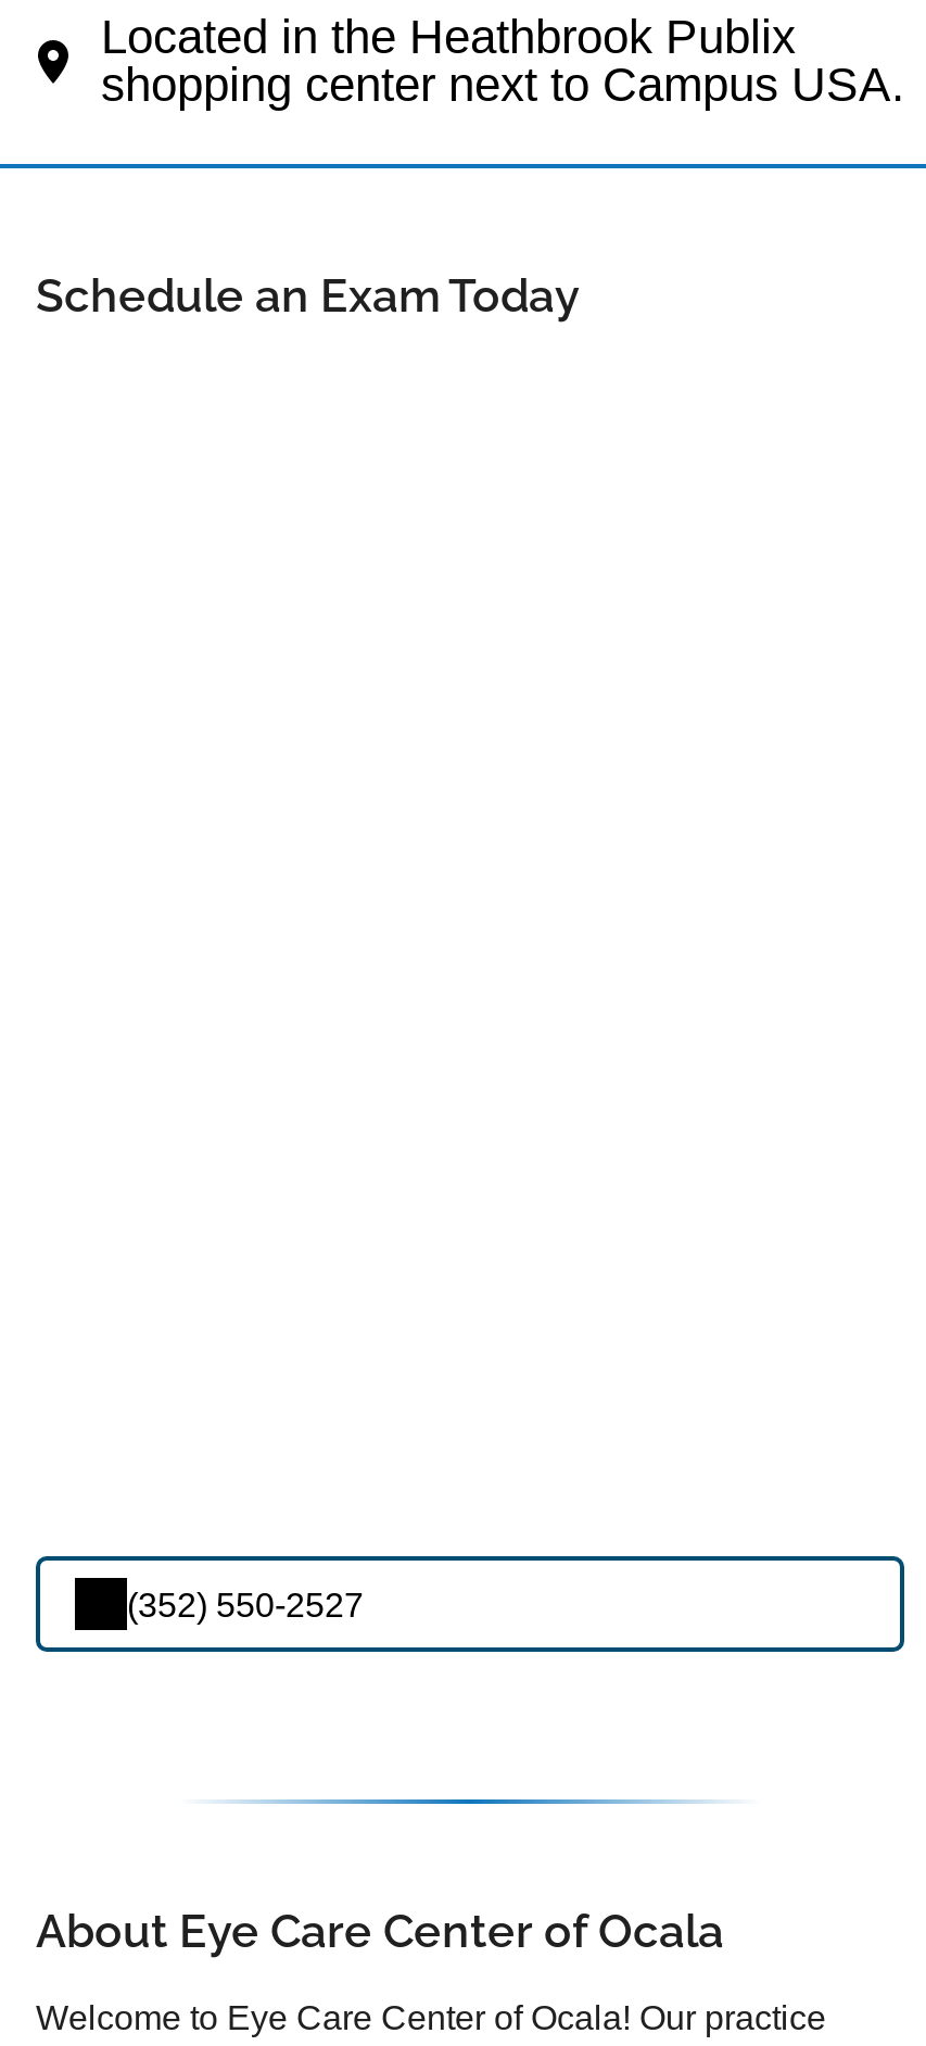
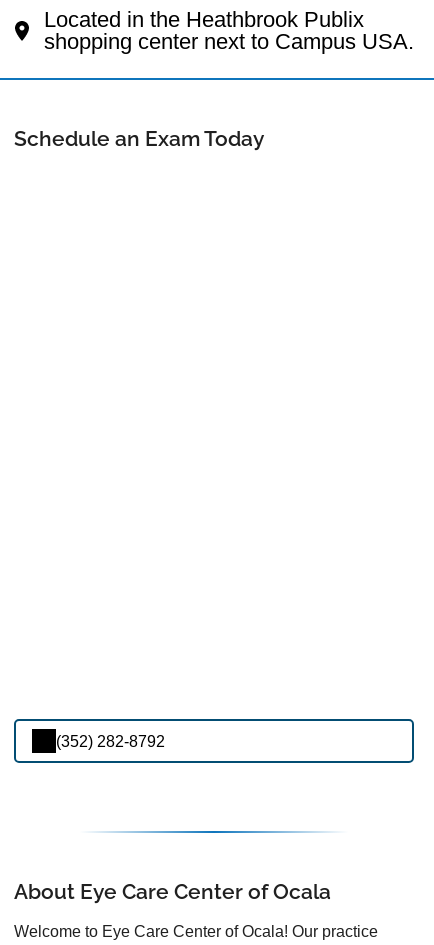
- (352) 550-2527
+ (352) 282-8792
